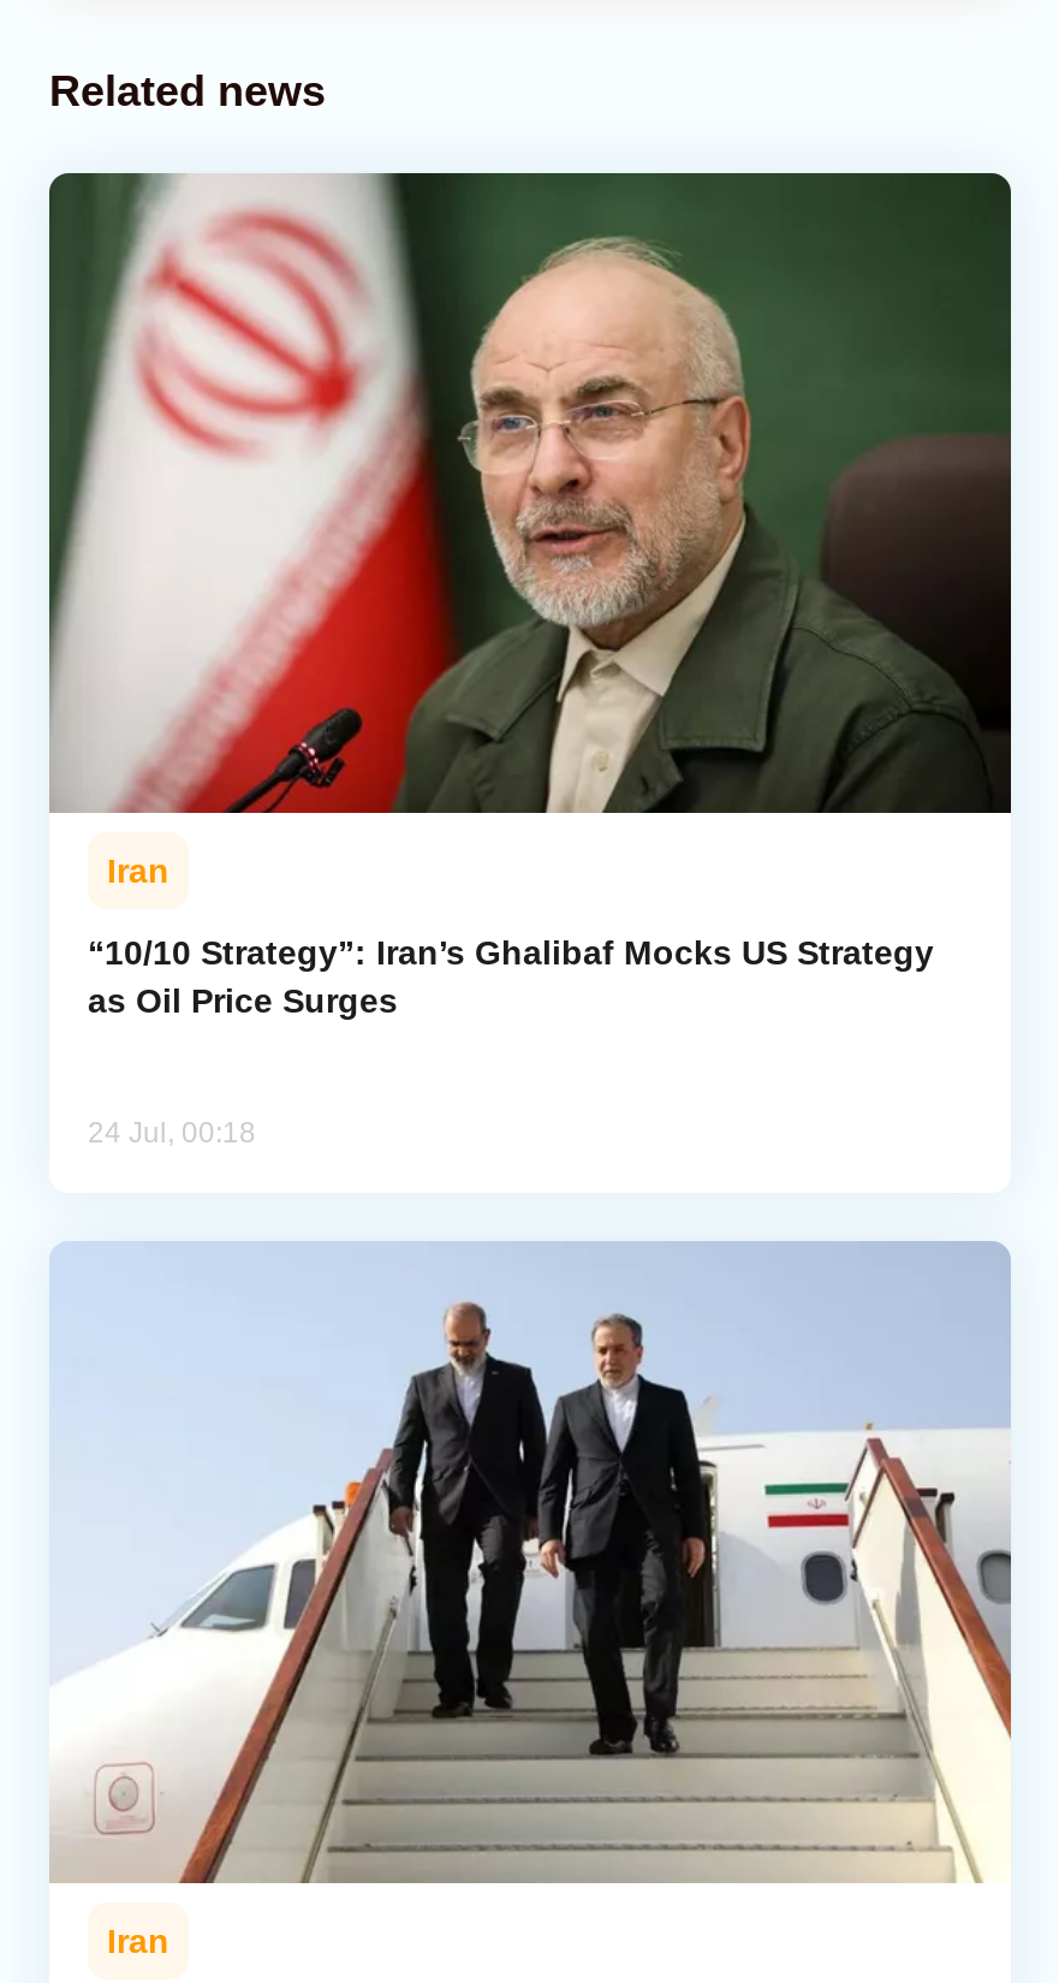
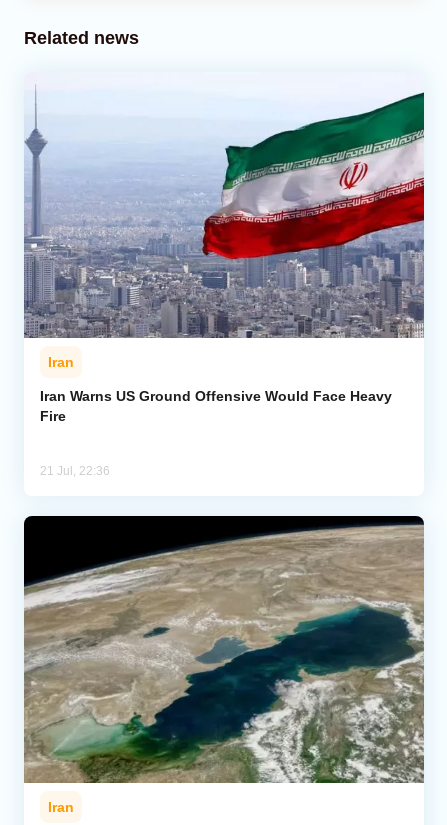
- [image]
+ [image]

- “10/10 Strategy”: Iran’s Ghalibaf Mocks US Strategy
- as Oil Price Surges
+ Iran Warns US Ground Offensive Would Face Heavy
+ Fire

- 24 Jul, 00:18
+ 21 Jul, 22:36

- [image]
+ [image]
